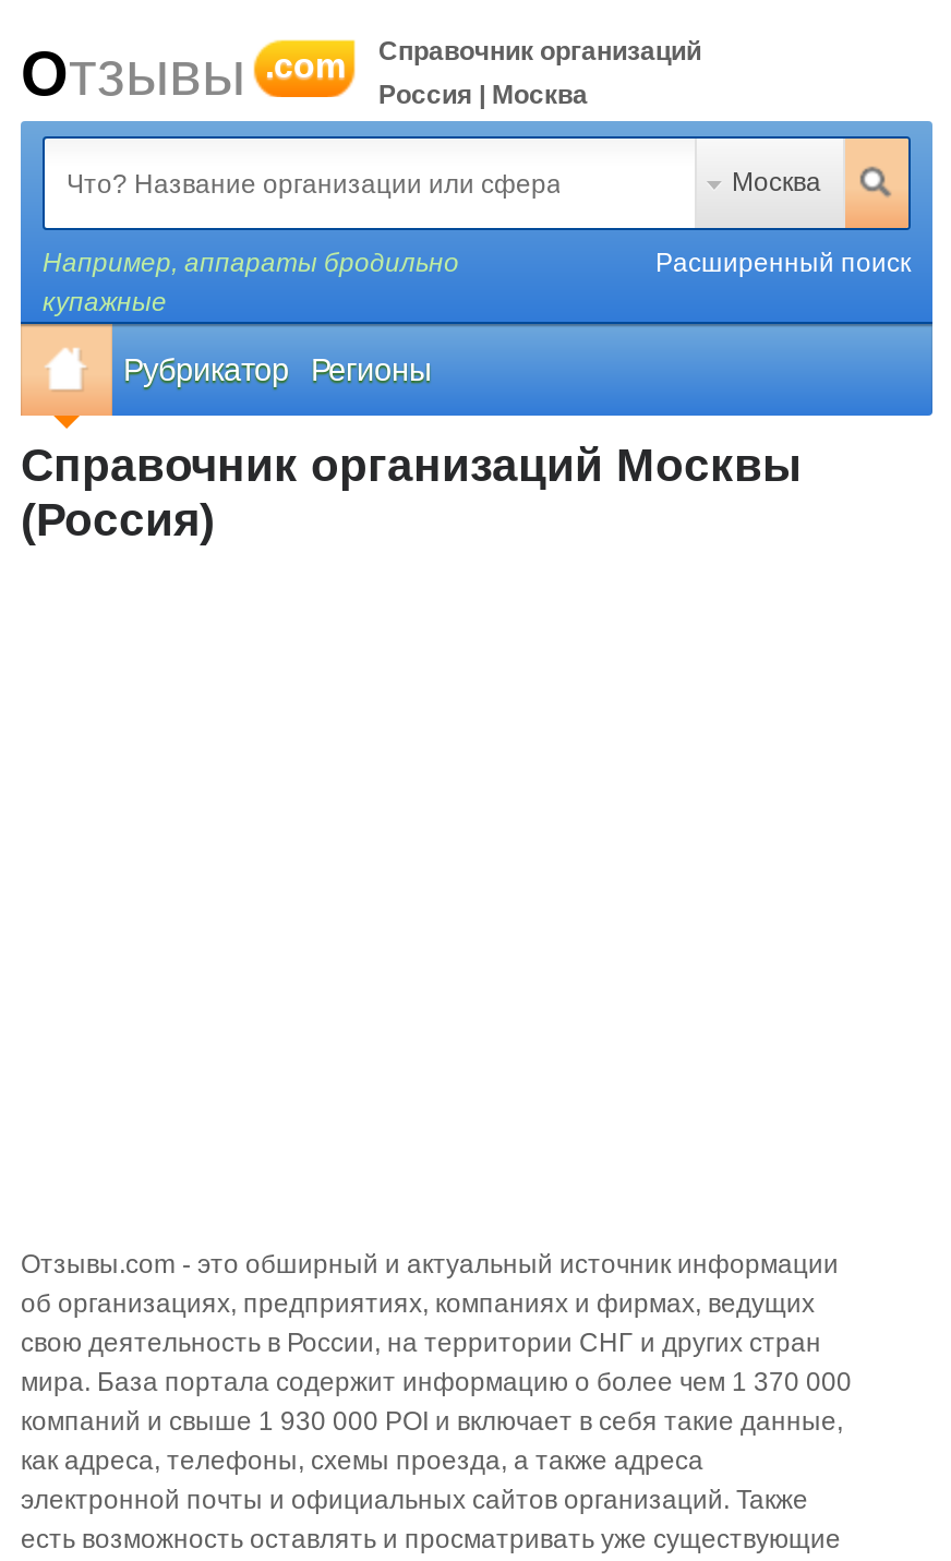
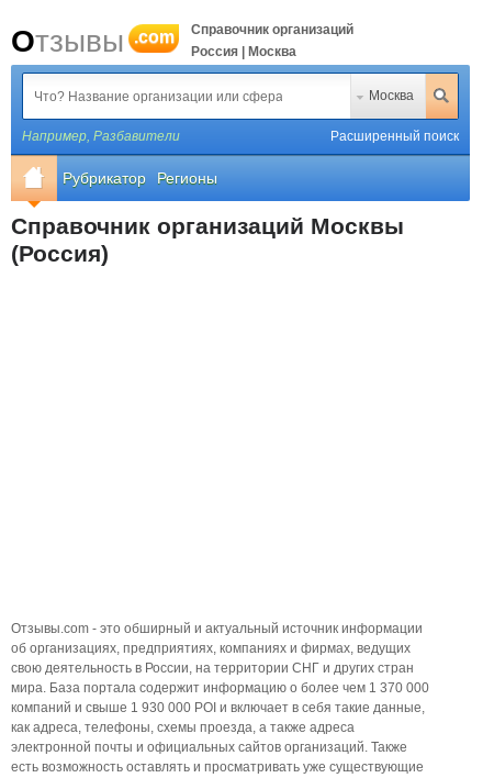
- Например, аппараты бродильно
- купажные
+ Например, Разбавители
